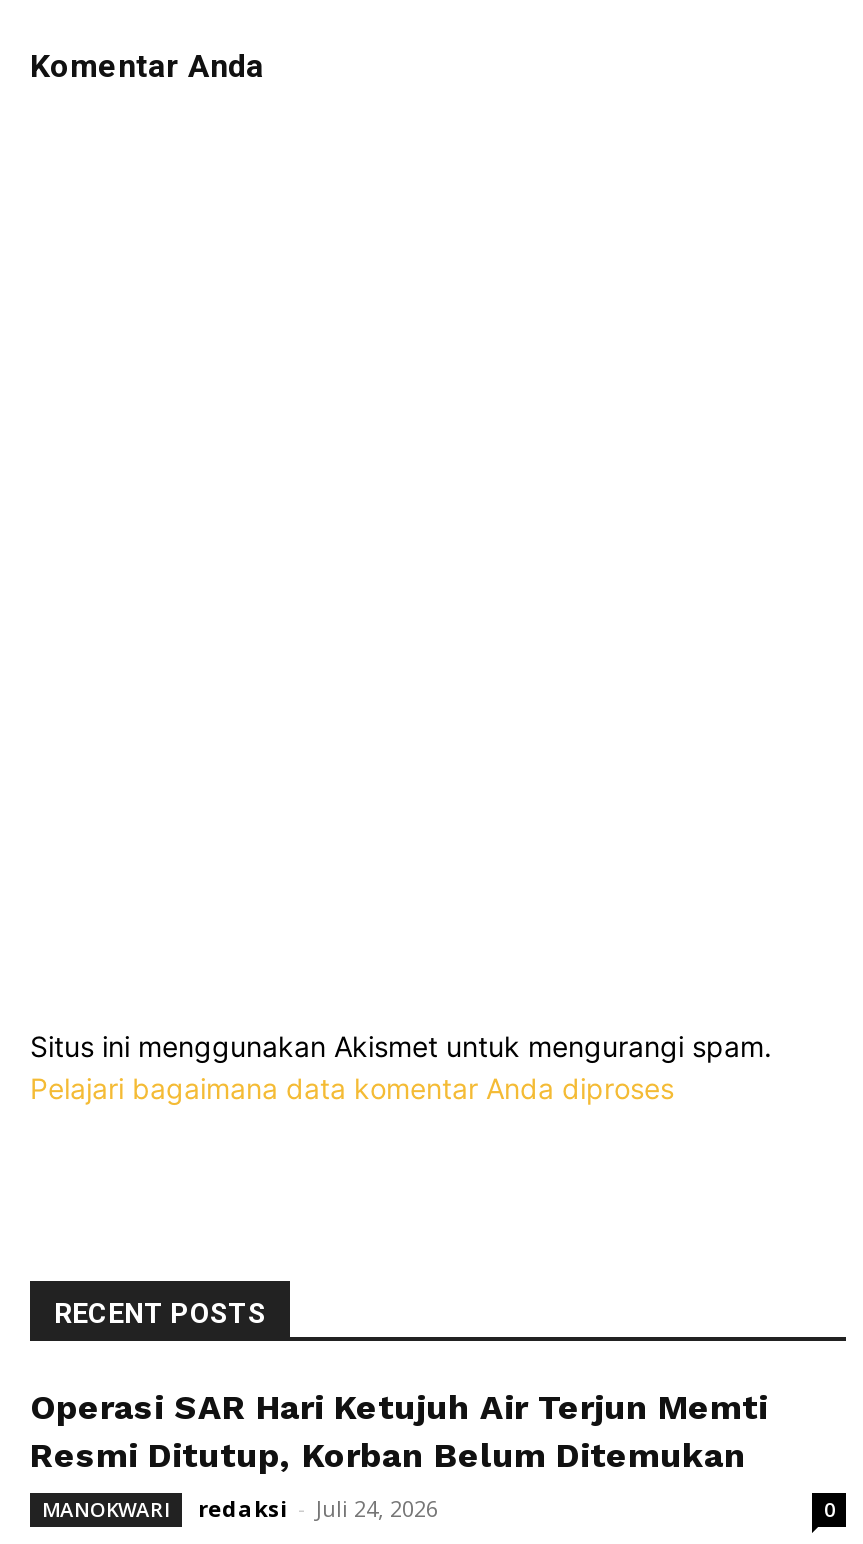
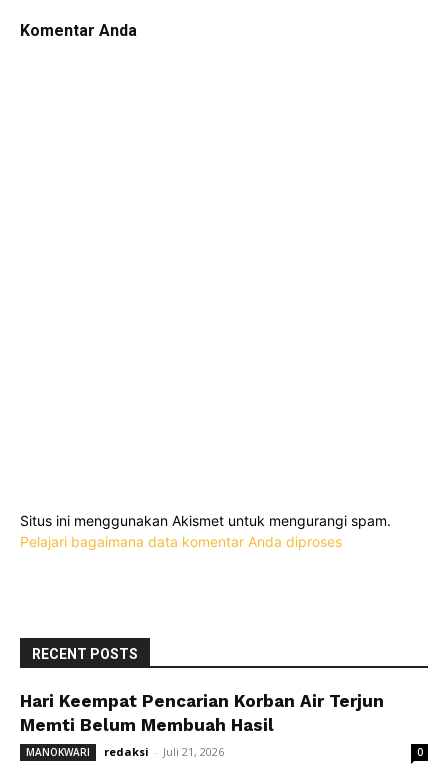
- Operasi SAR Hari Ketujuh Air Terjun Memti
- Resmi Ditutup, Korban Belum Ditemukan
+ Hari Keempat Pencarian Korban Air Terjun
+ Memti Belum Membuah Hasil

- MANOKWARI redaksi - Juli 24, 2026
+ MANOKWARI redaksi - Juli 21, 2026
